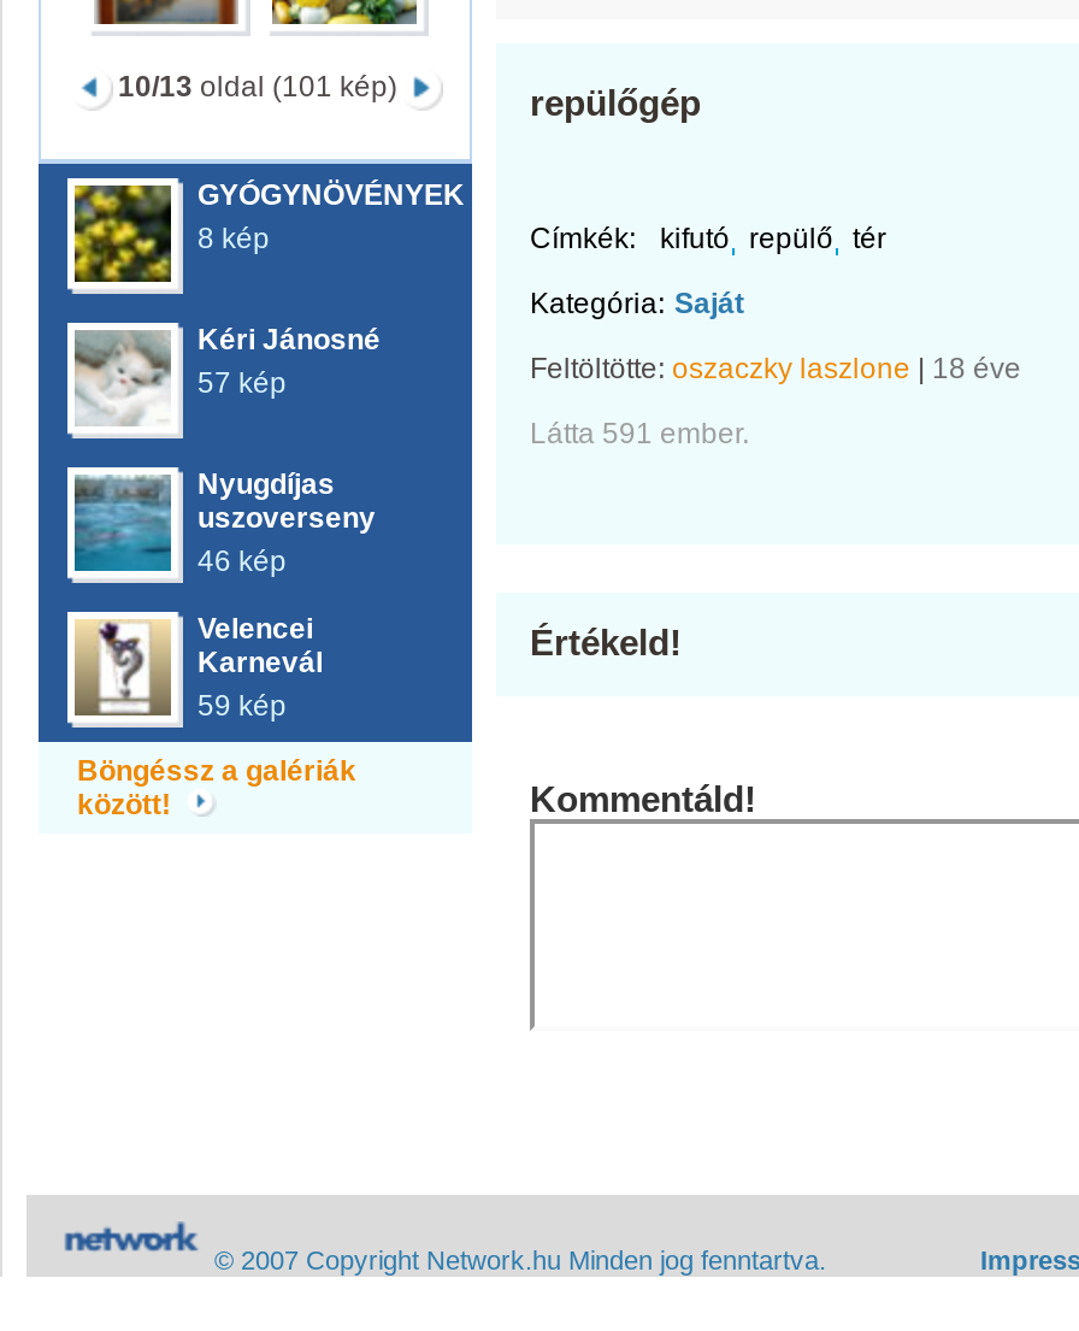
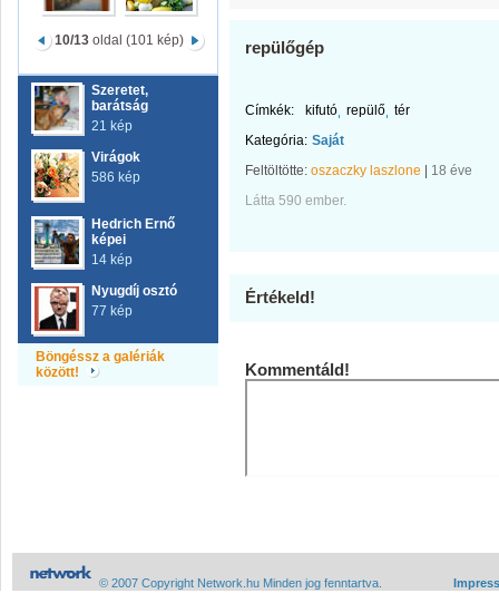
- [image]
- GYÓGYNÖVÉNYEK
- 8 kép
+ [image]
+ Szeretet,
+ barátság
+ 21 kép

- [image]
- Kéri Jánosné
- 57 kép
+ [image]
+ Virágok
+ 586 kép

- Látta 591 ember.
+ Látta 590 ember.

- [image]
- Nyugdíjas
- uszoverseny
- 46 kép
+ [image]
+ Hedrich Ernő
+ képei
+ 14 kép

- [image]
- Velencei
- Karnevál
- 59 kép
+ [image]
+ Nyugdíj osztó
+ 77 kép
